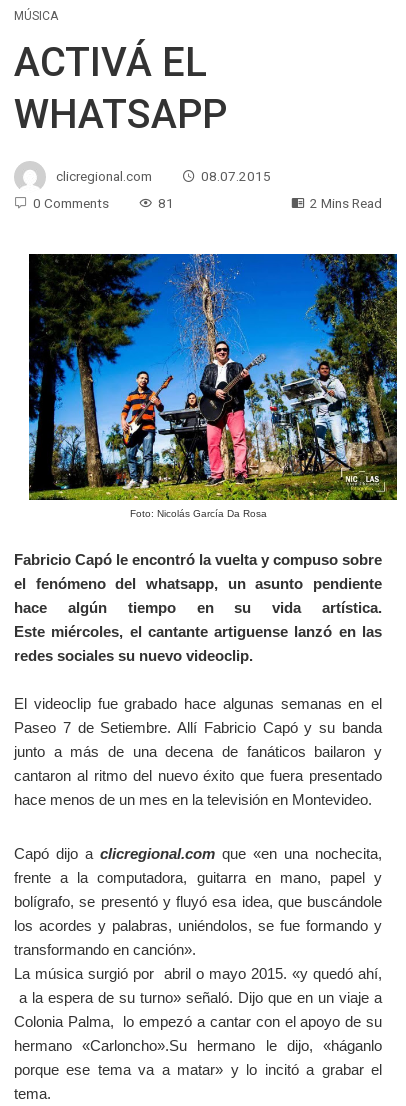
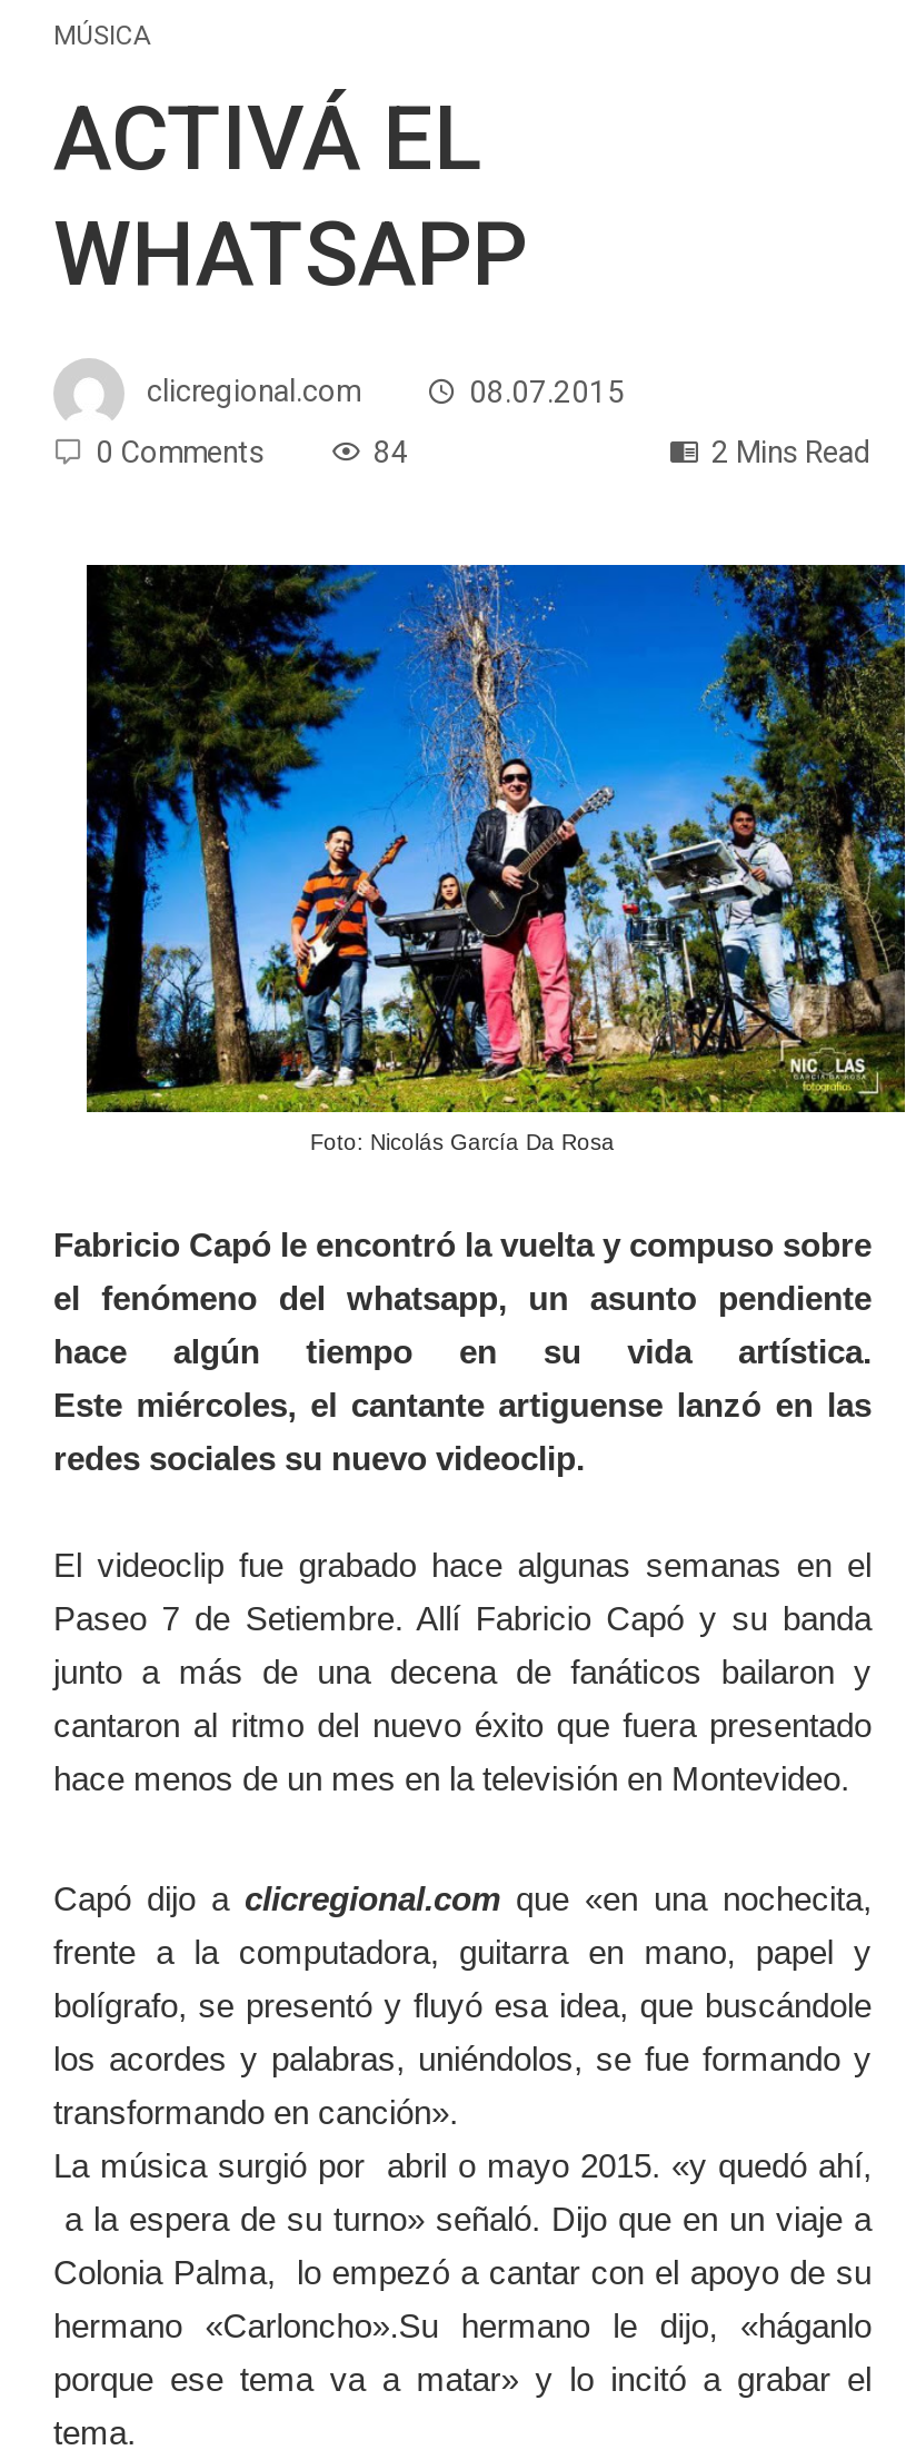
- 81
+ 84
